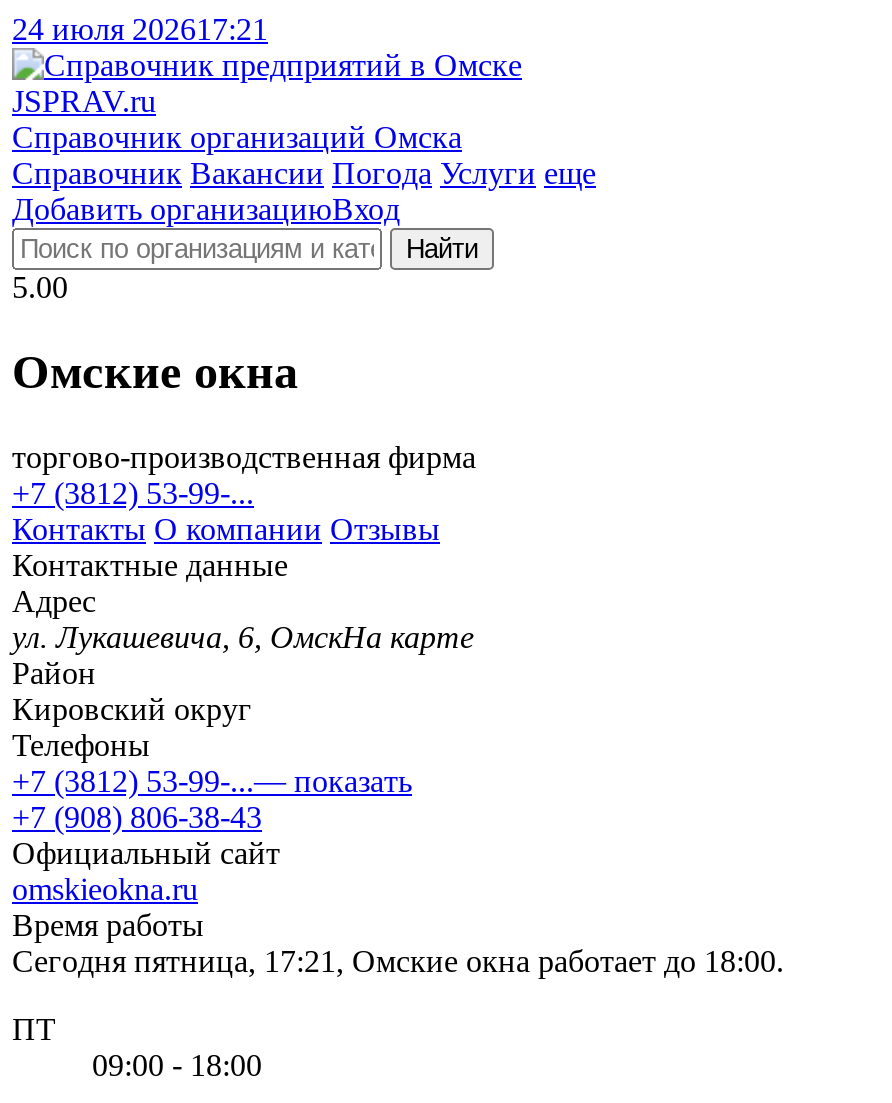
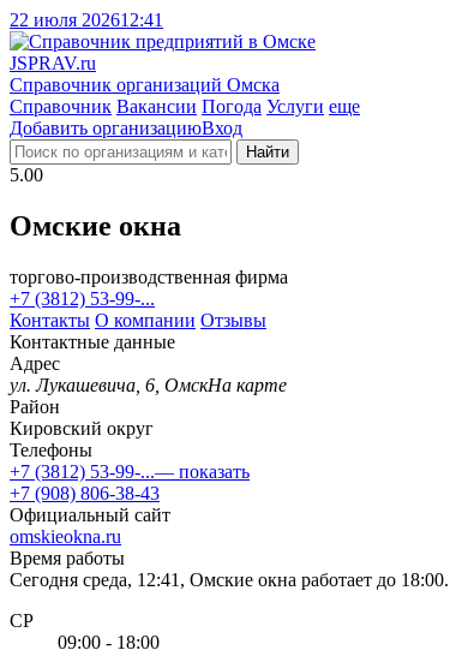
- 24 июля 202617:21
+ 22 июля 202612:41

- Сегодня пятница, 17:21, Омские окна работает до 18:00.
+ Сегодня среда, 12:41, Омские окна работает до 18:00.

- ПТ
+ СР
